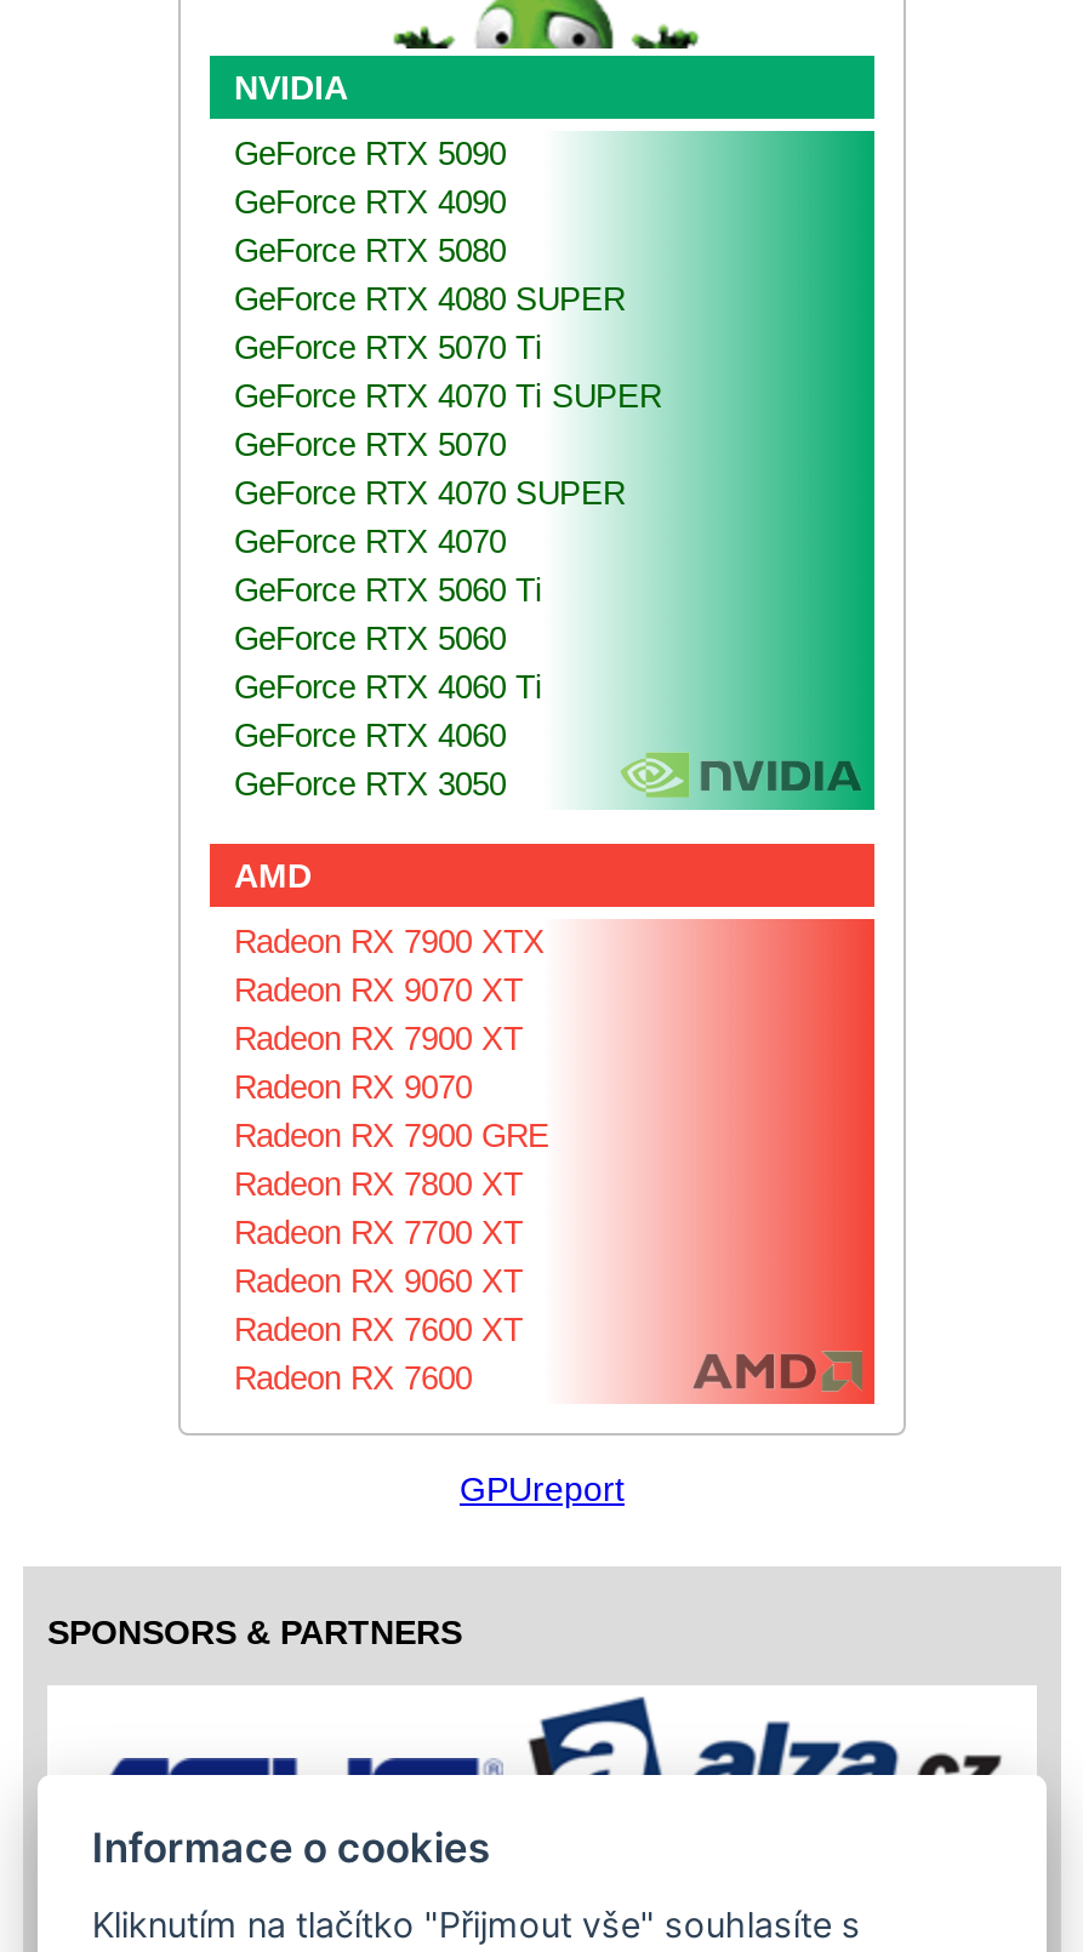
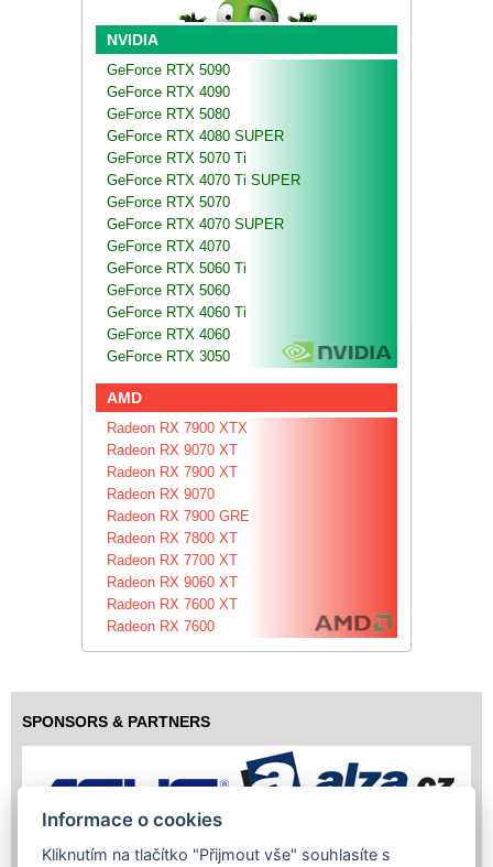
- GPUreport
